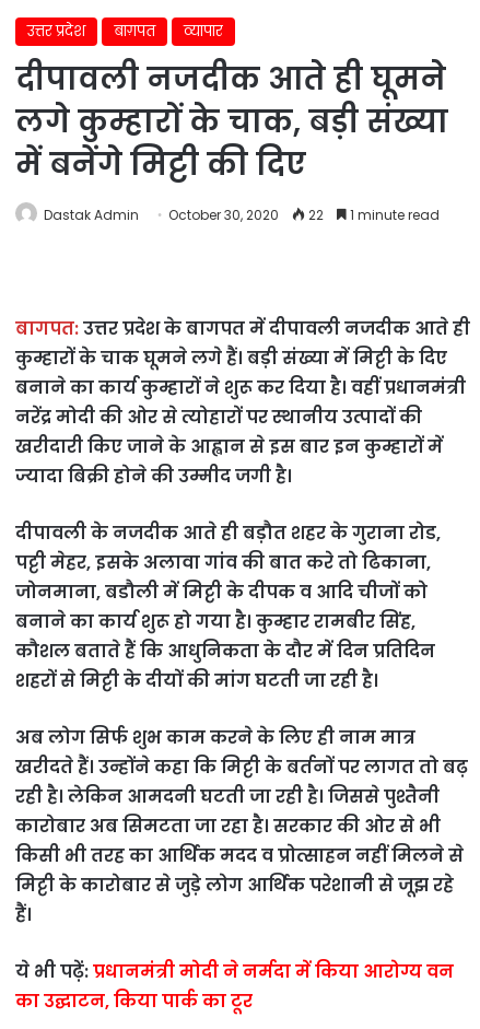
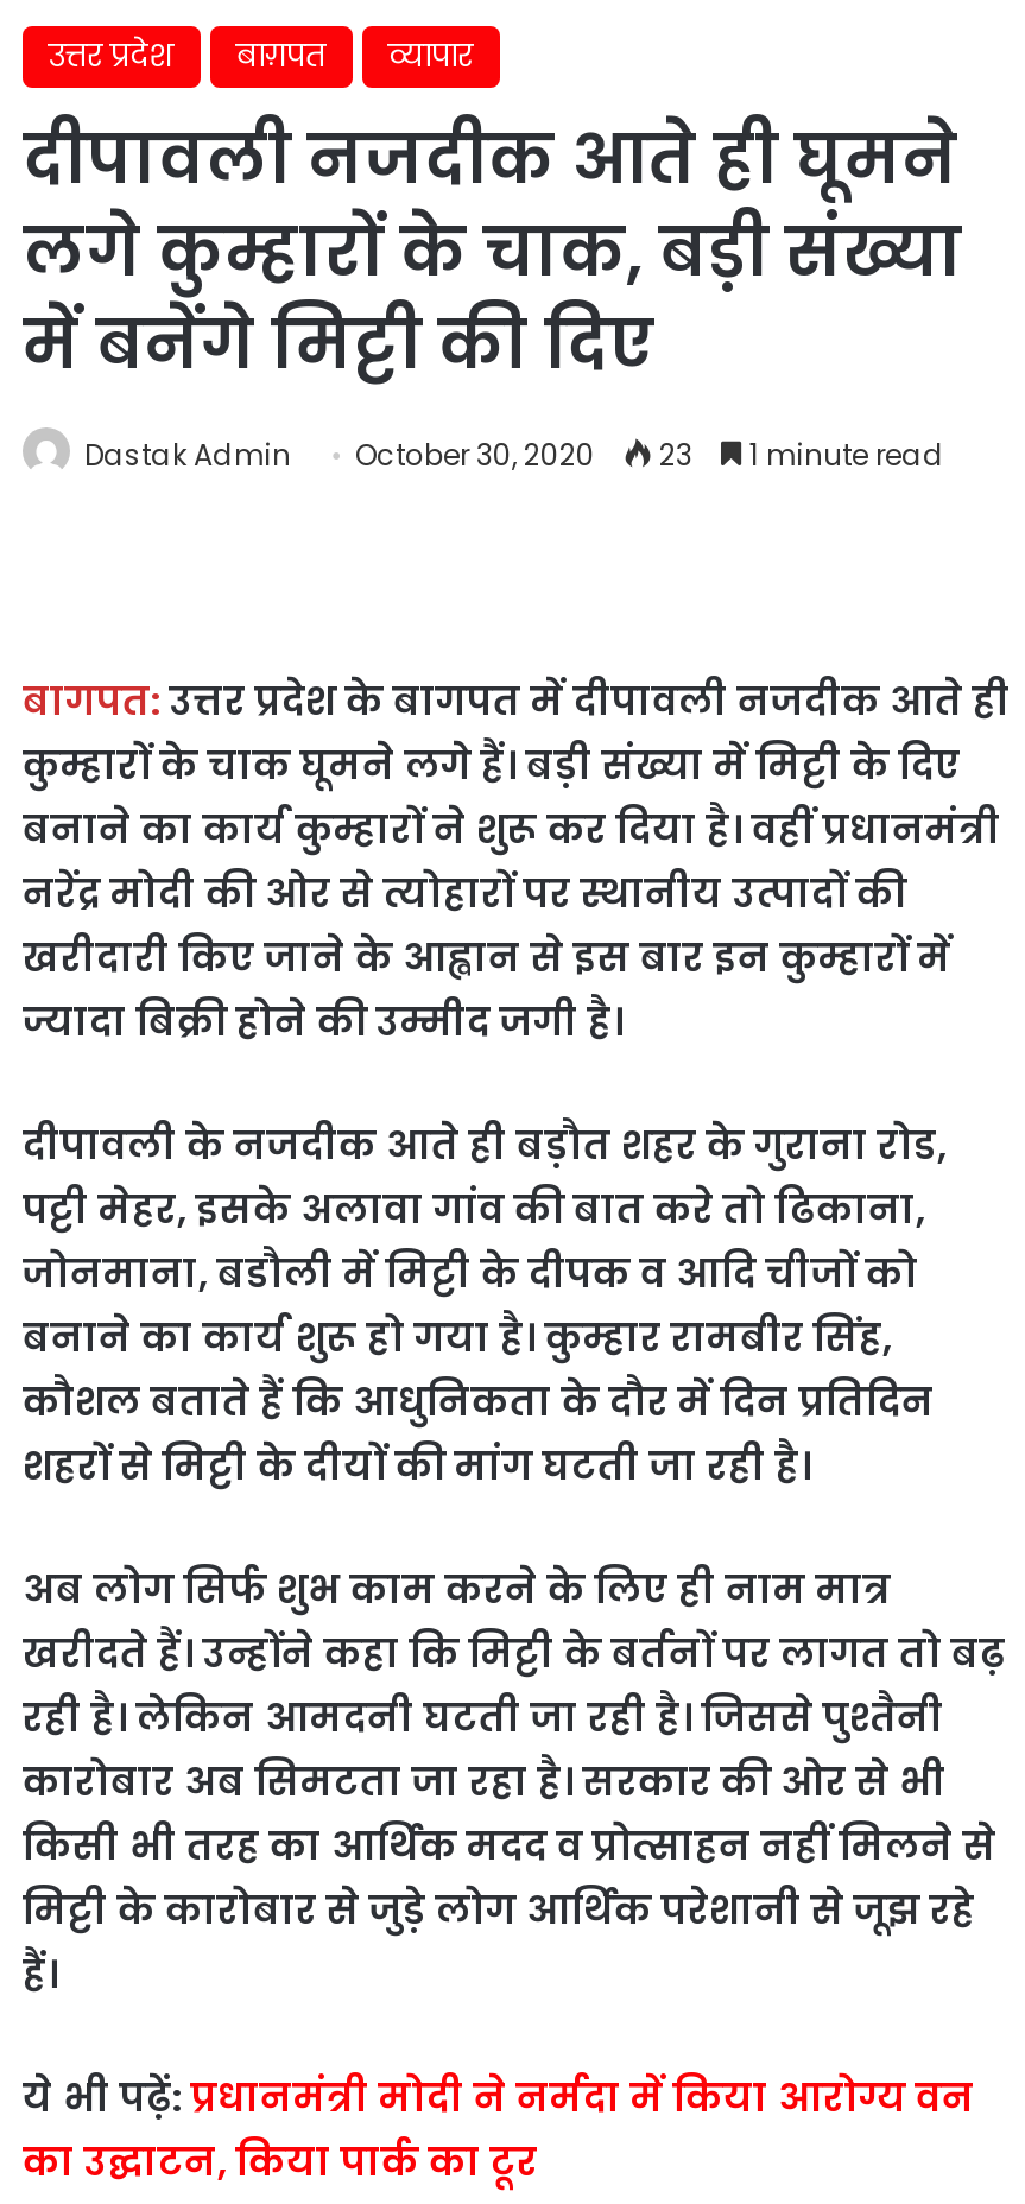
- Dastak Admin October 30, 2020 22 1 minute read
+ Dastak Admin October 30, 2020 23 1 minute read
